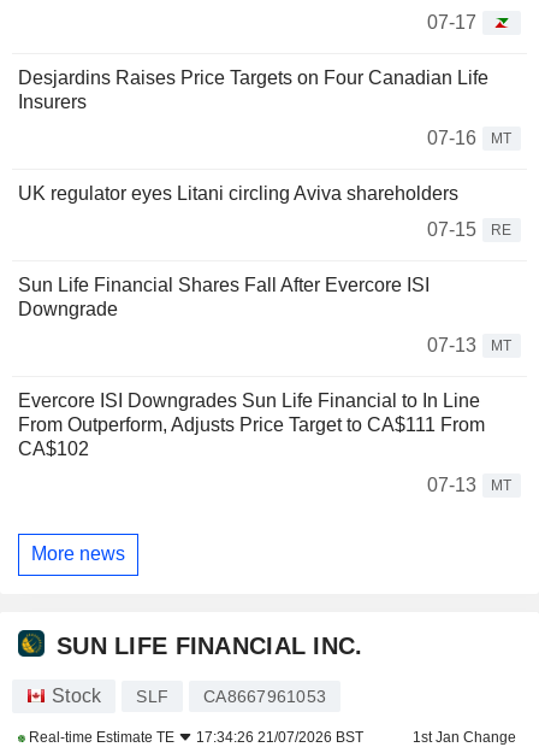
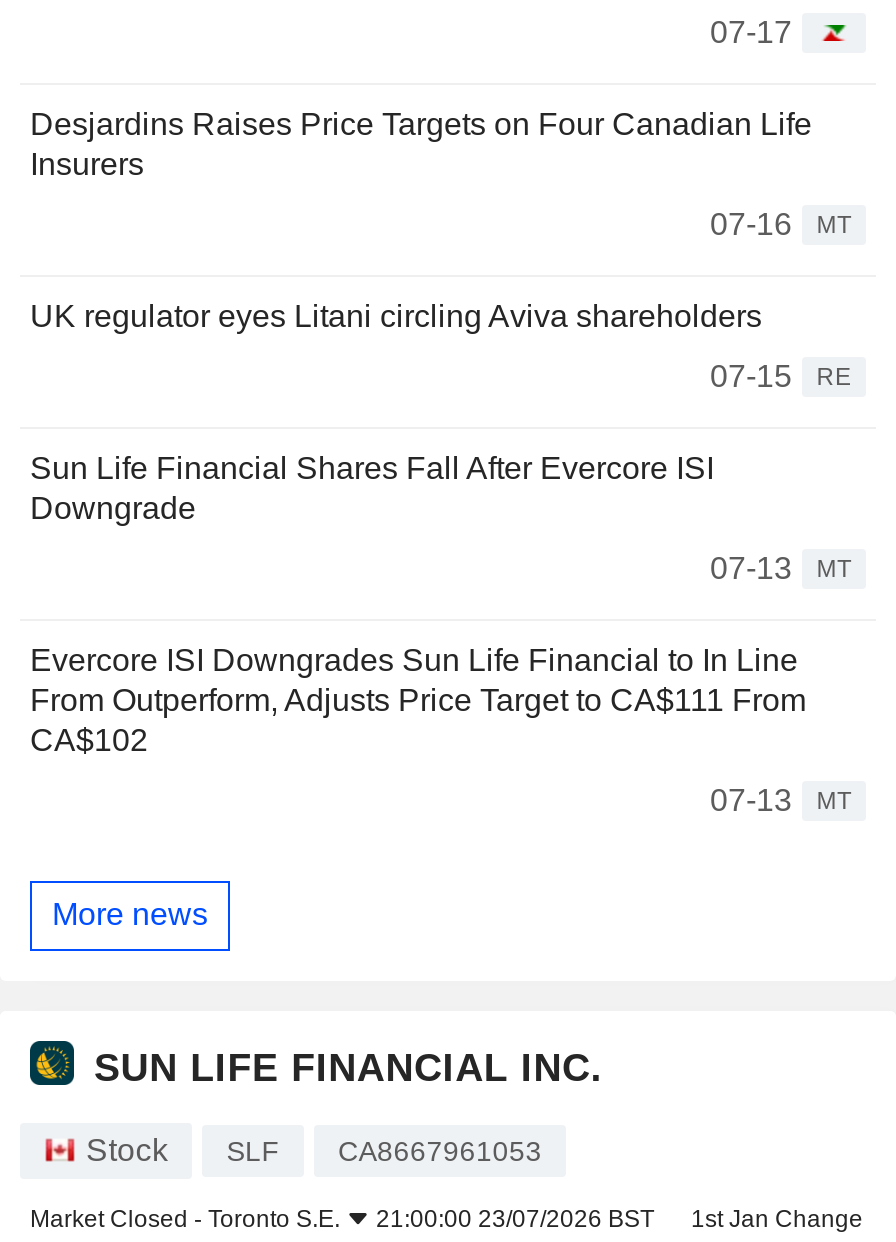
- Real-time Estimate TE
- 17:34:26 21/07/2026 BST
+ Market Closed - Toronto S.E.
+ 21:00:00 23/07/2026 BST
